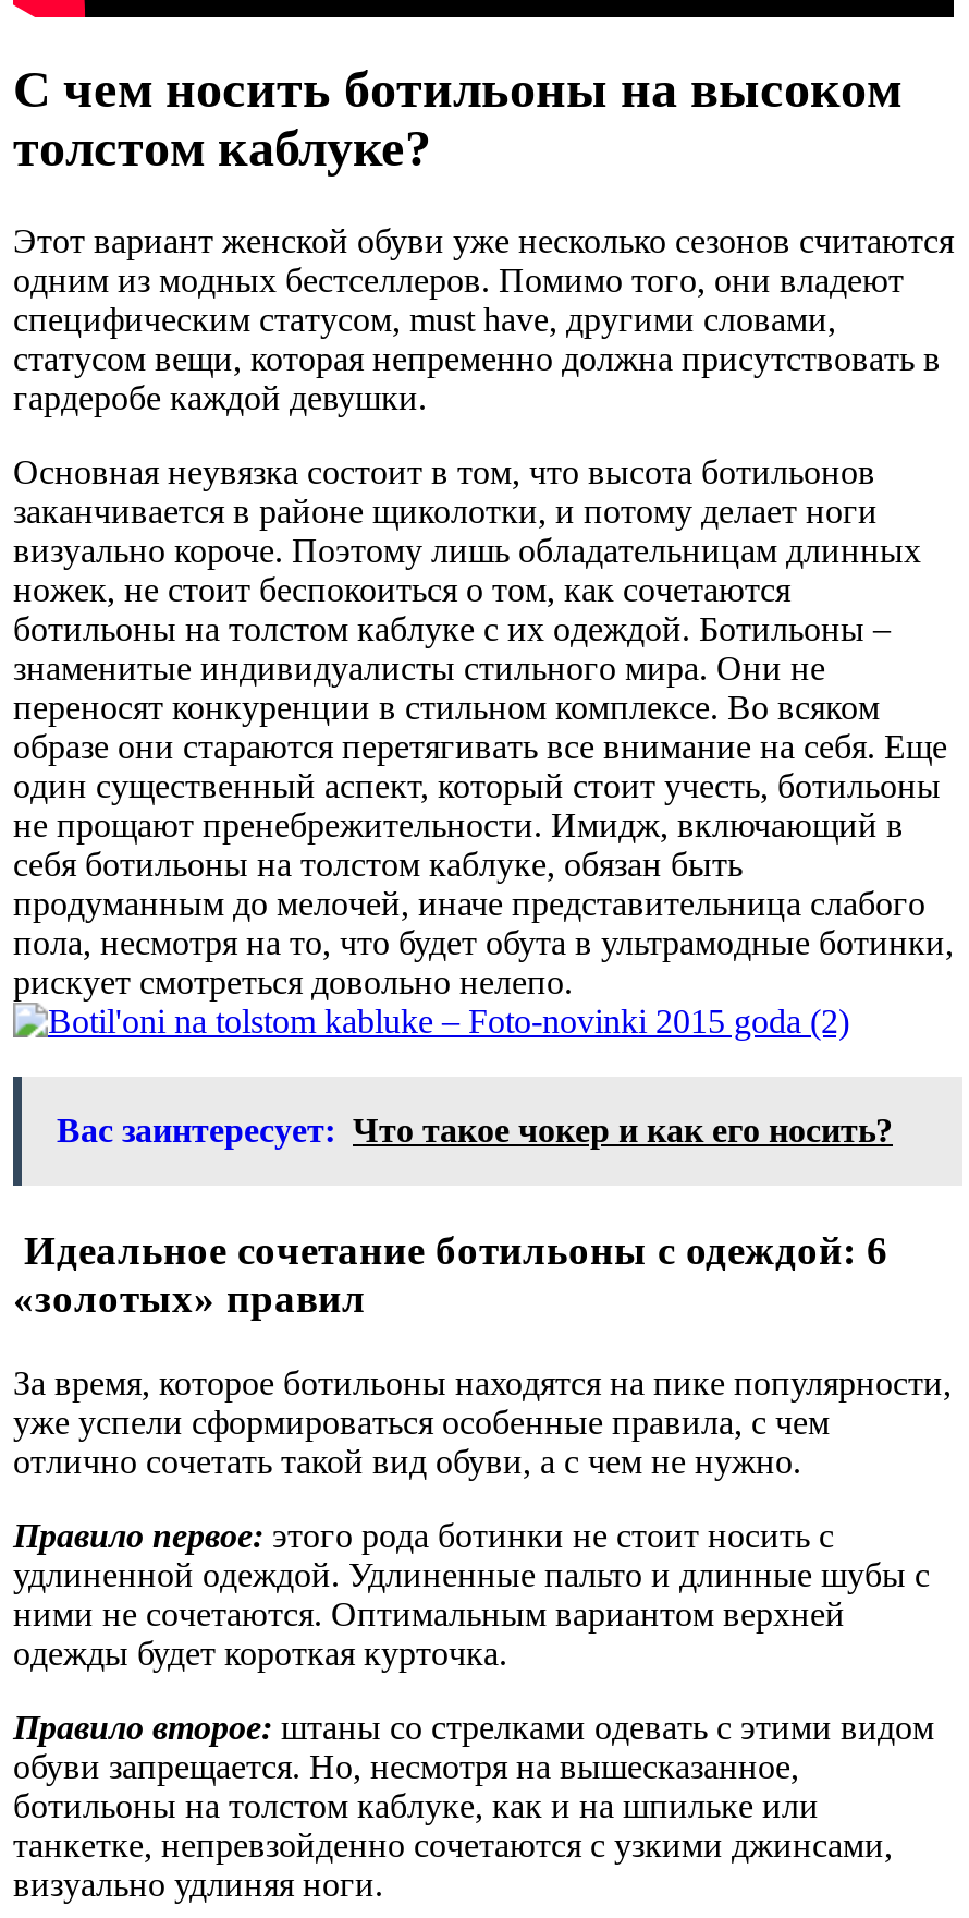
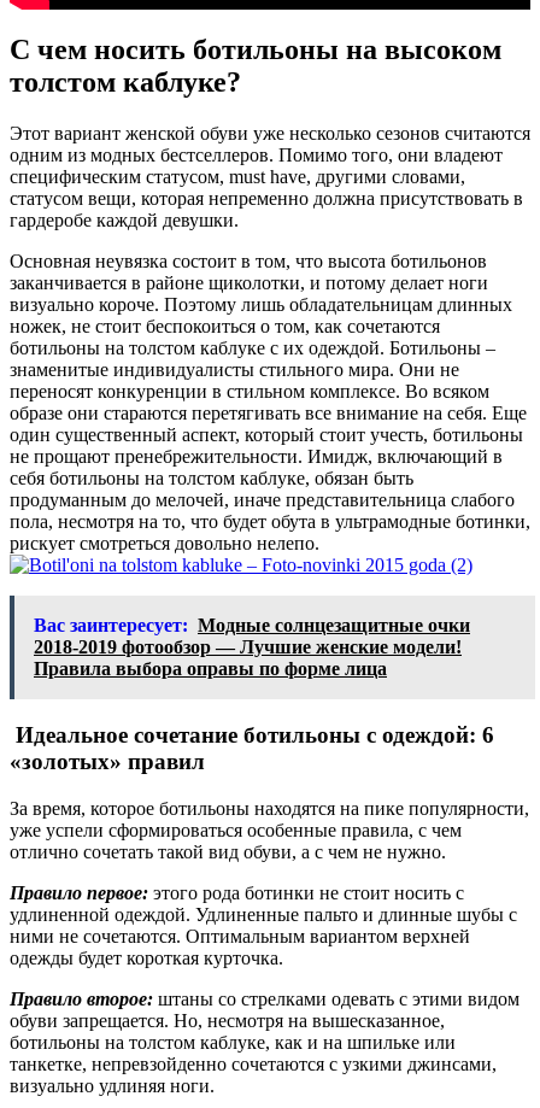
- Вас заинтересует: Что такое чокер и как его носить?
+ Вас заинтересует: Модные солнцезащитные очки
+ 2018-2019 фотообзор ― Лучшие женские модели!
+ Правила выбора оправы по форме лица
